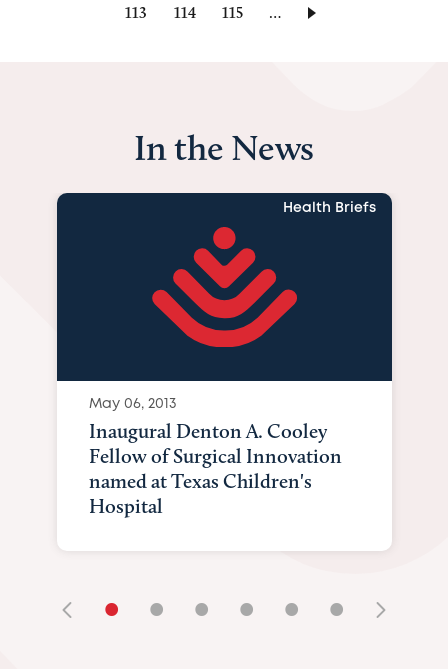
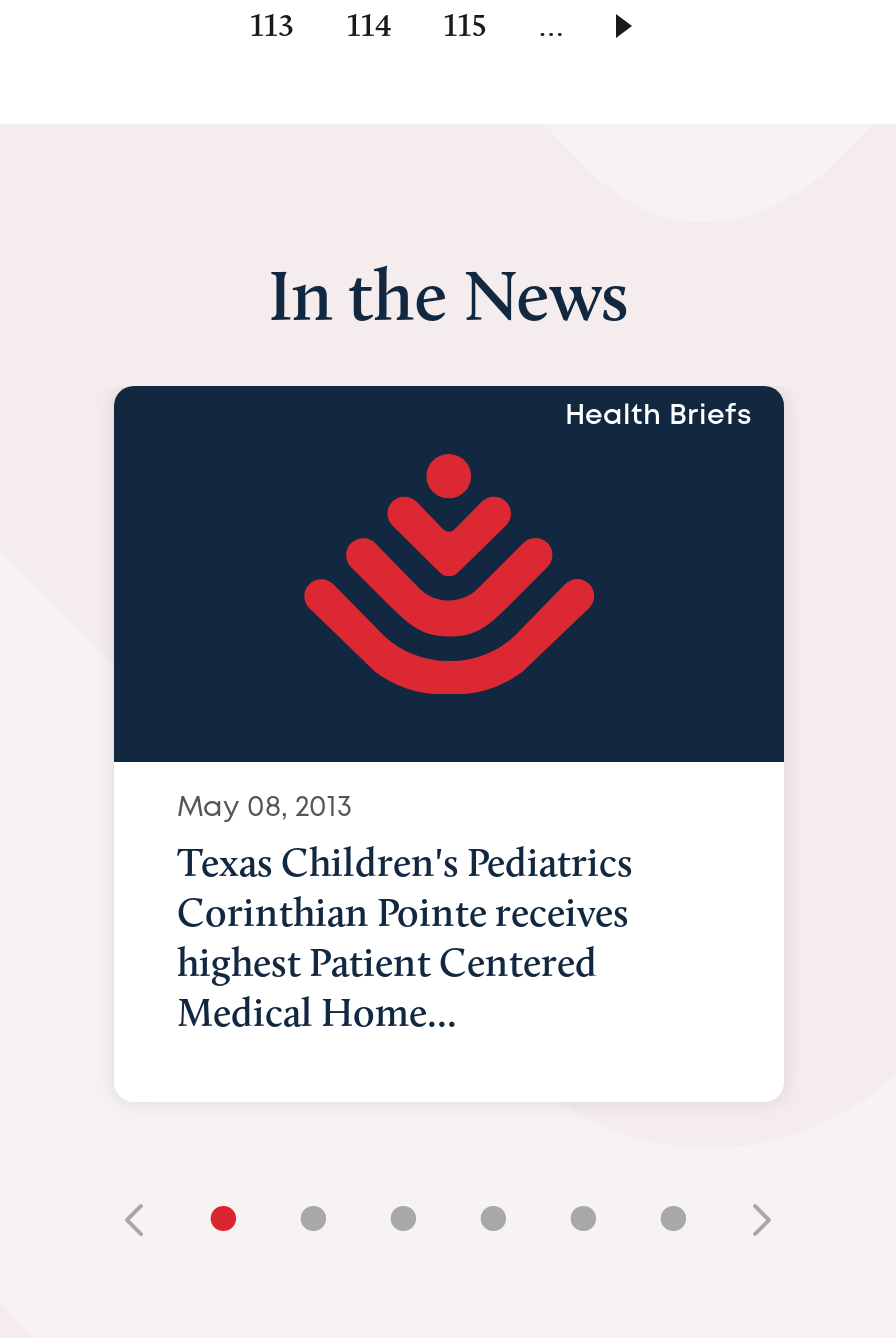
- May 06, 2013
- Inaugural Denton A. Cooley
- Fellow of Surgical Innovation
- named at Texas Children's
- Hospital
+ May 08, 2013
+ Texas Children's Pediatrics
+ Corinthian Pointe receives
+ highest Patient Centered
+ Medical Home...
